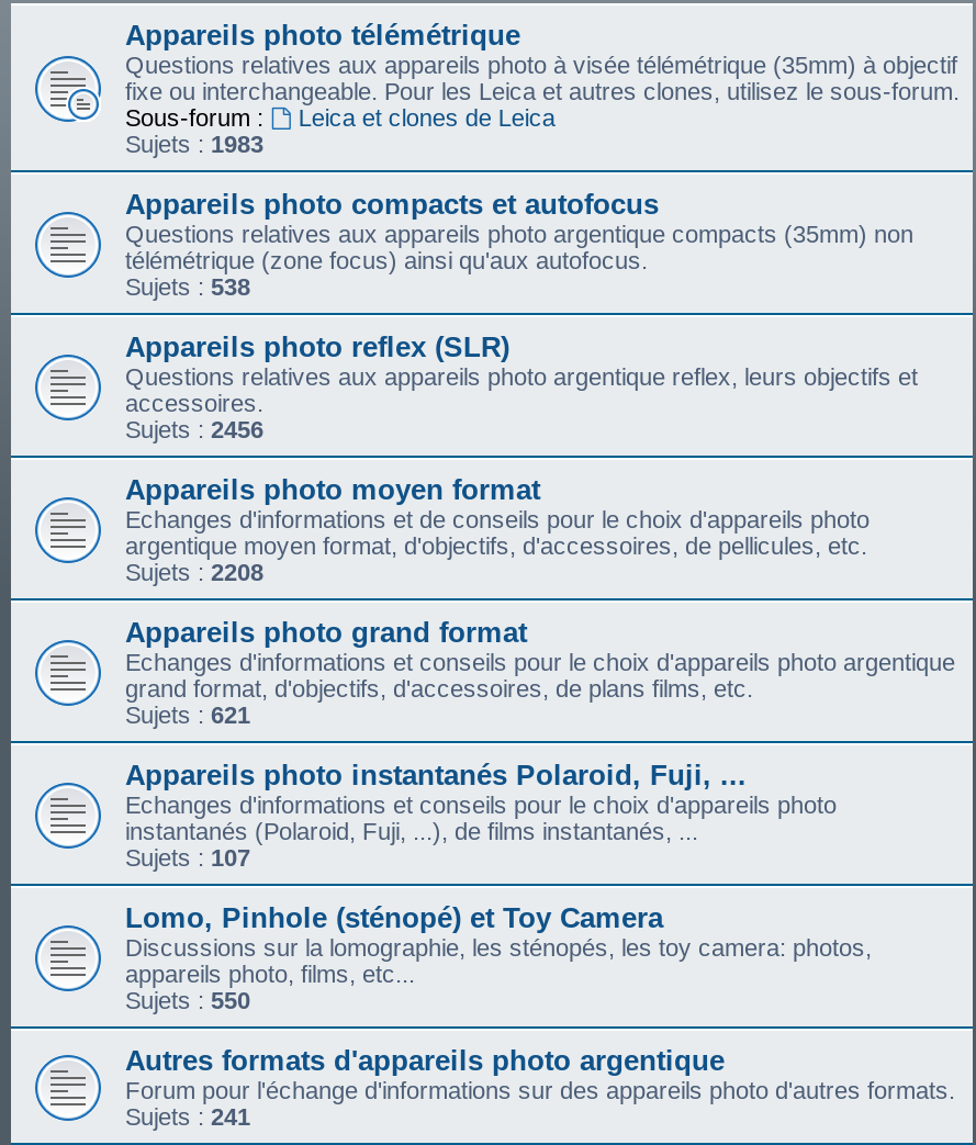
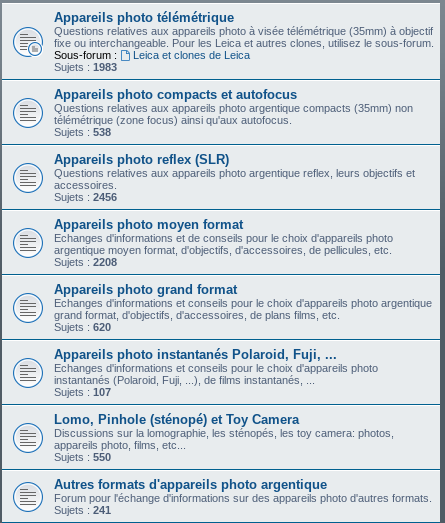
- Sujets : 621
+ Sujets : 620
